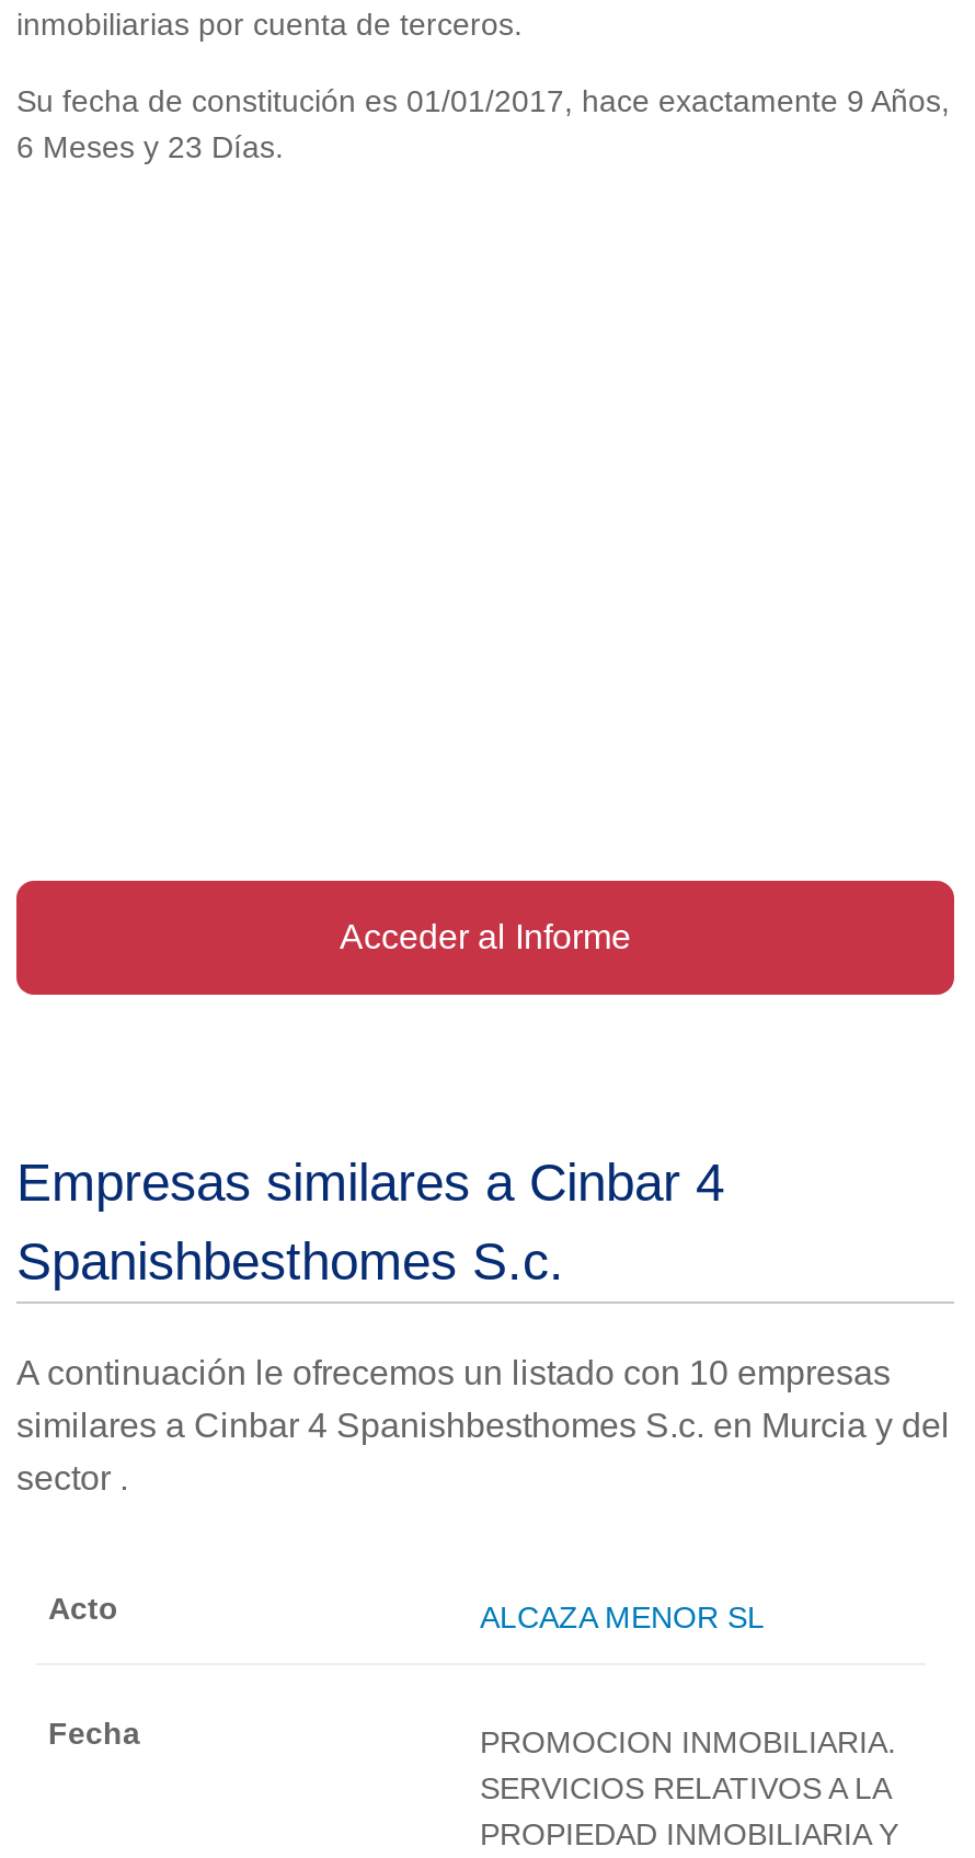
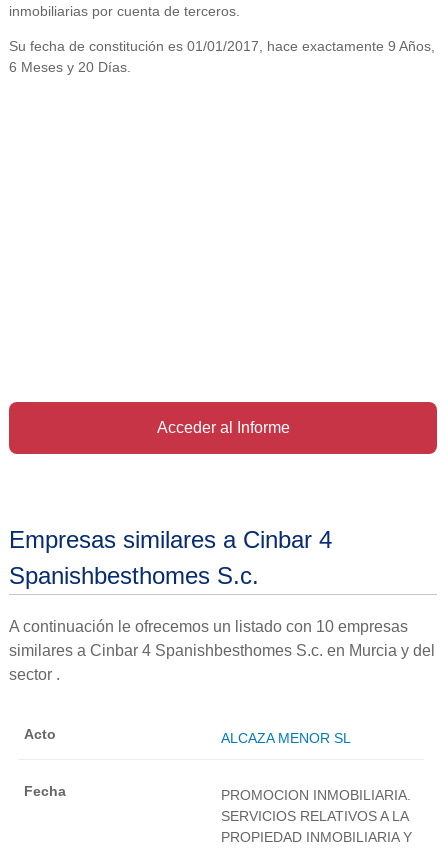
- 6 Meses y 23 Días.
+ 6 Meses y 20 Días.
